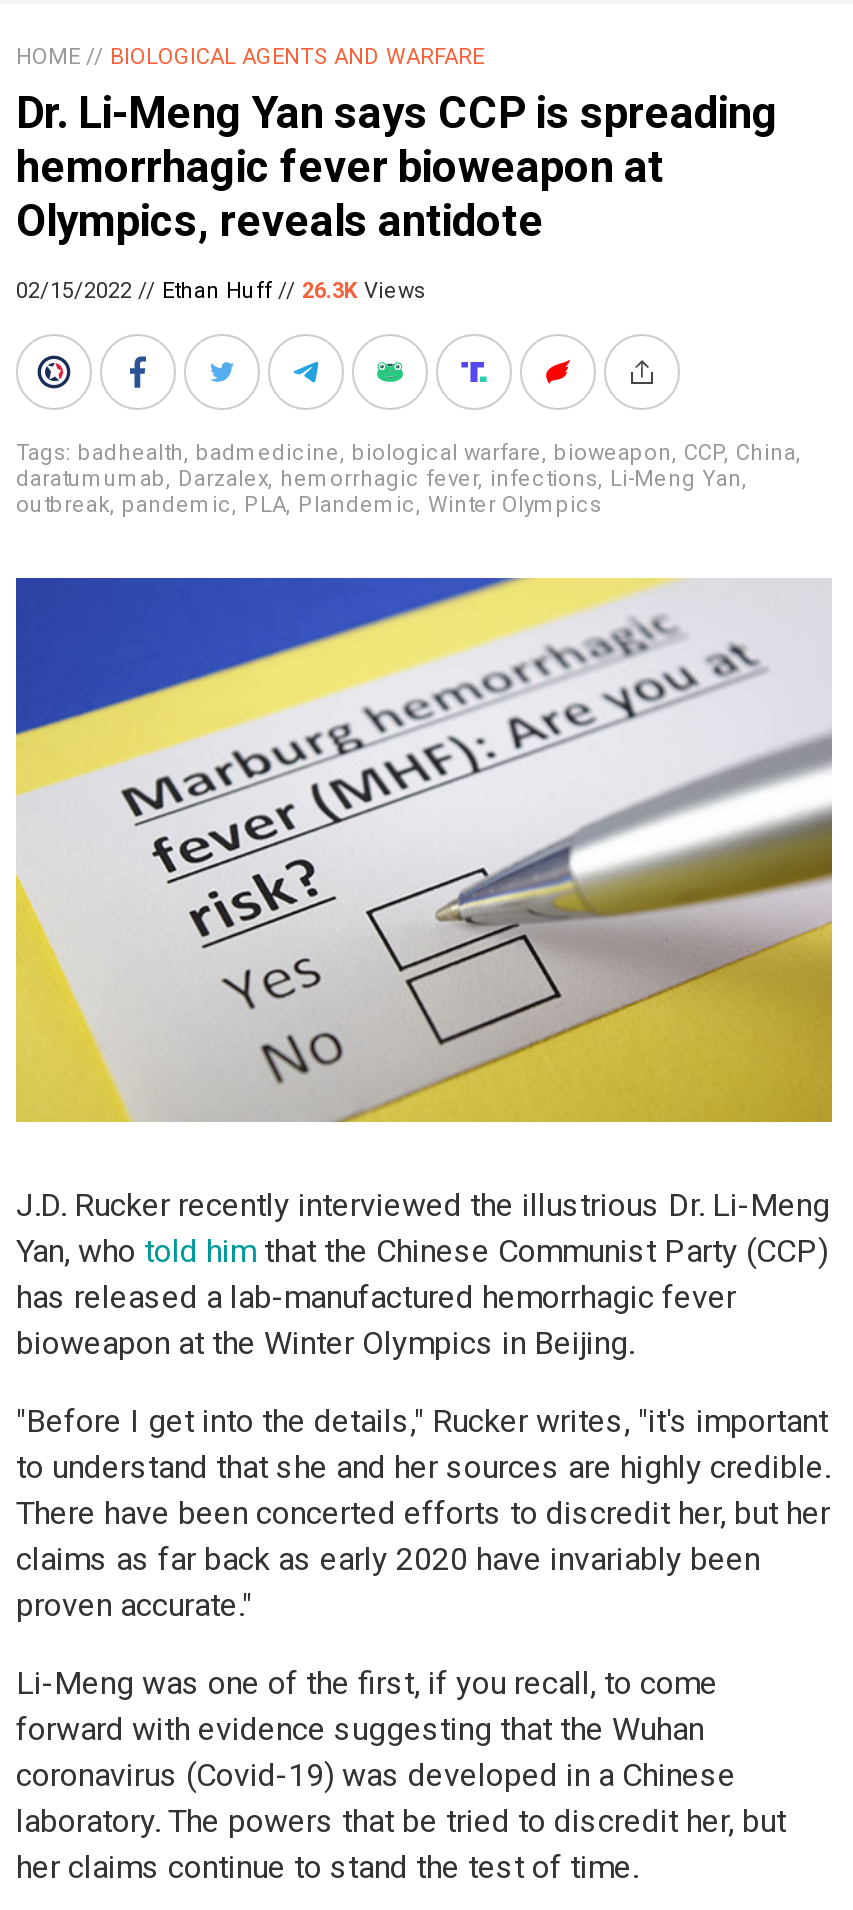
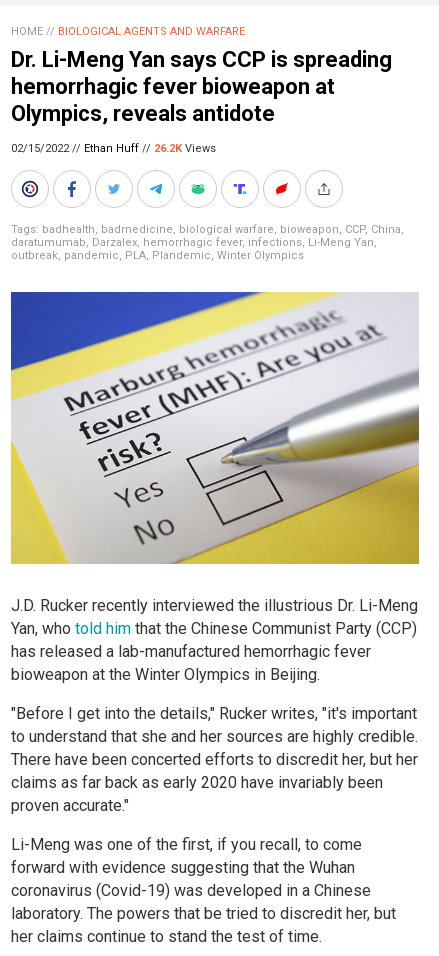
- 02/15/2022 // Ethan Huff // 26.3K Views
+ 02/15/2022 // Ethan Huff // 26.2K Views
